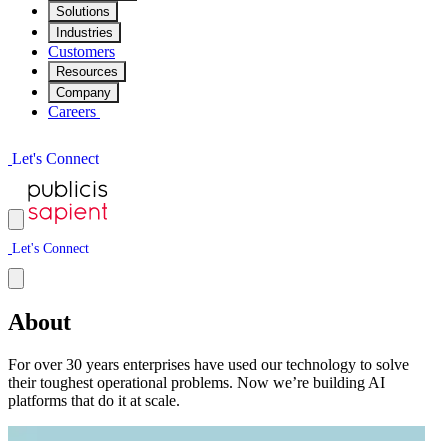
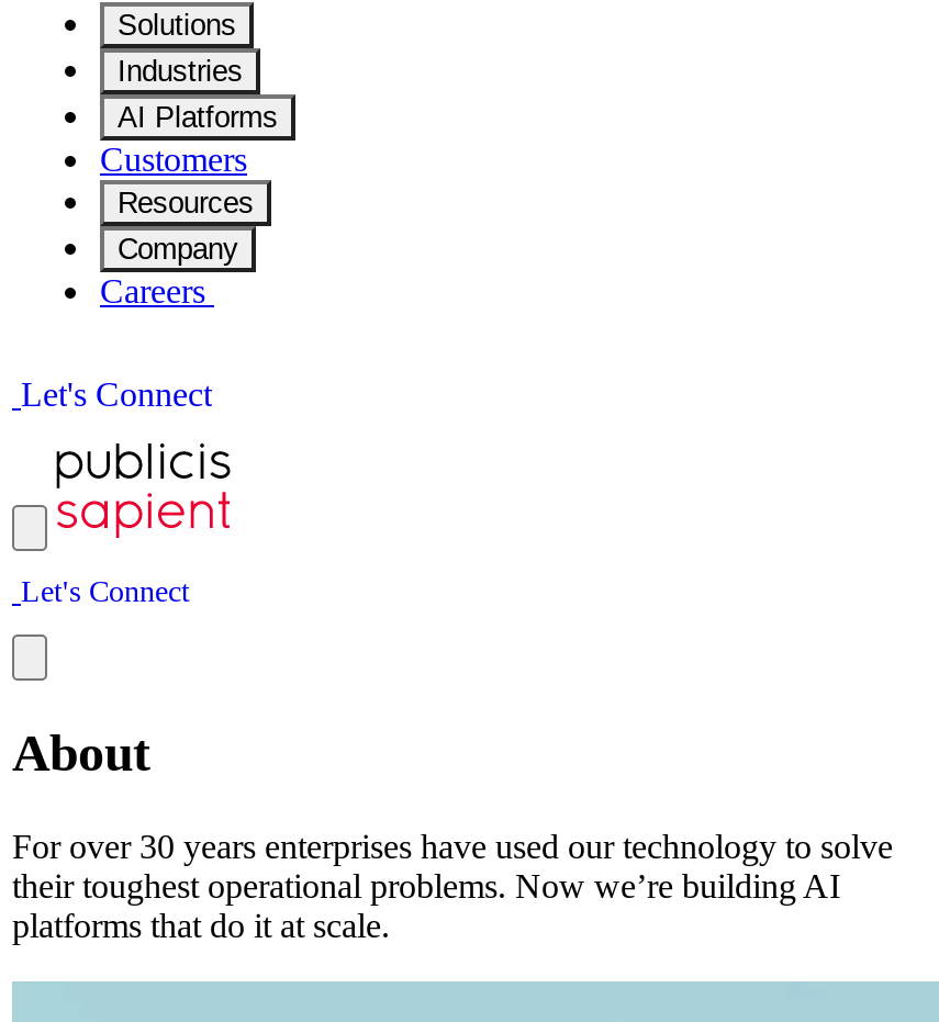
+ AI Platforms
